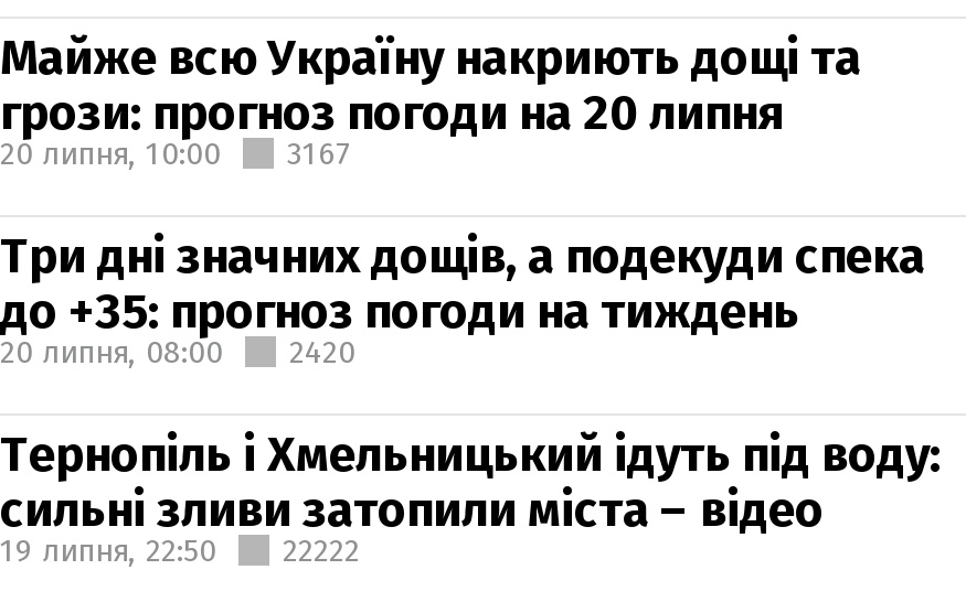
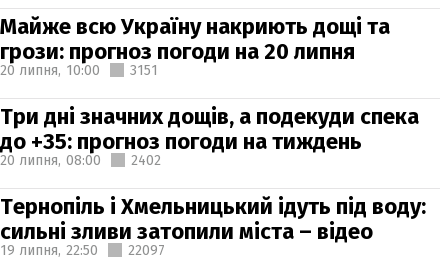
- 20 липня, 10:00 3167
+ 20 липня, 10:00 3151

- 20 липня, 08:00 2420
+ 20 липня, 08:00 2402

- 19 липня, 22:50 22222
+ 19 липня, 22:50 22097
